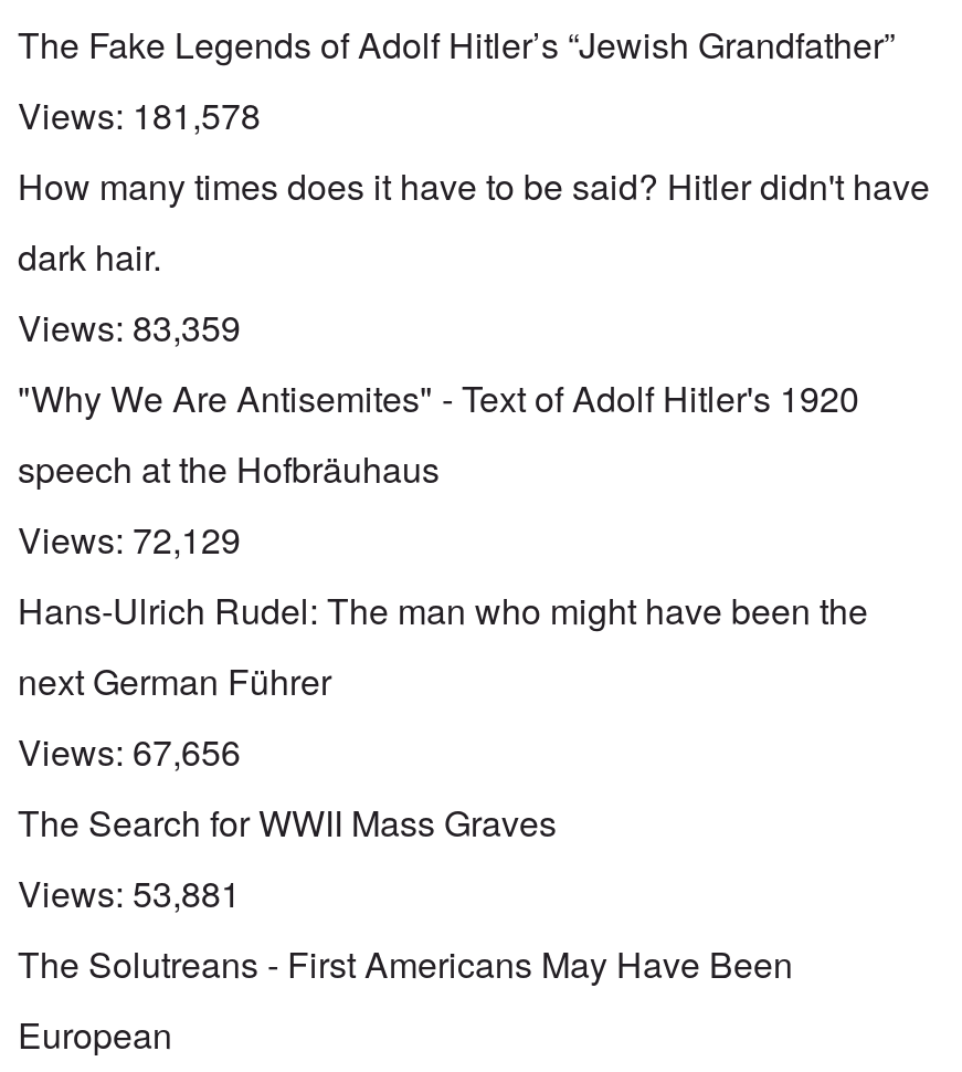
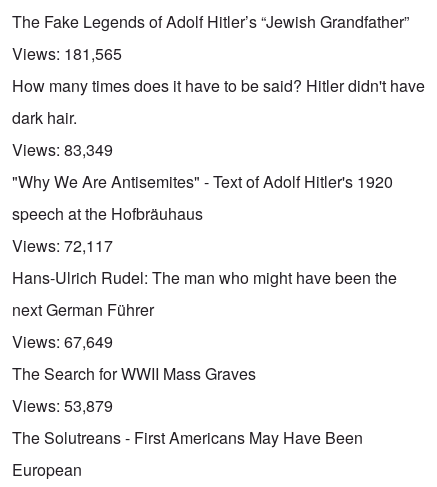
- Views: 181,578
+ Views: 181,565

- Views: 83,359
+ Views: 83,349

- Views: 72,129
+ Views: 72,117

- Views: 67,656
+ Views: 67,649

- Views: 53,881
+ Views: 53,879
